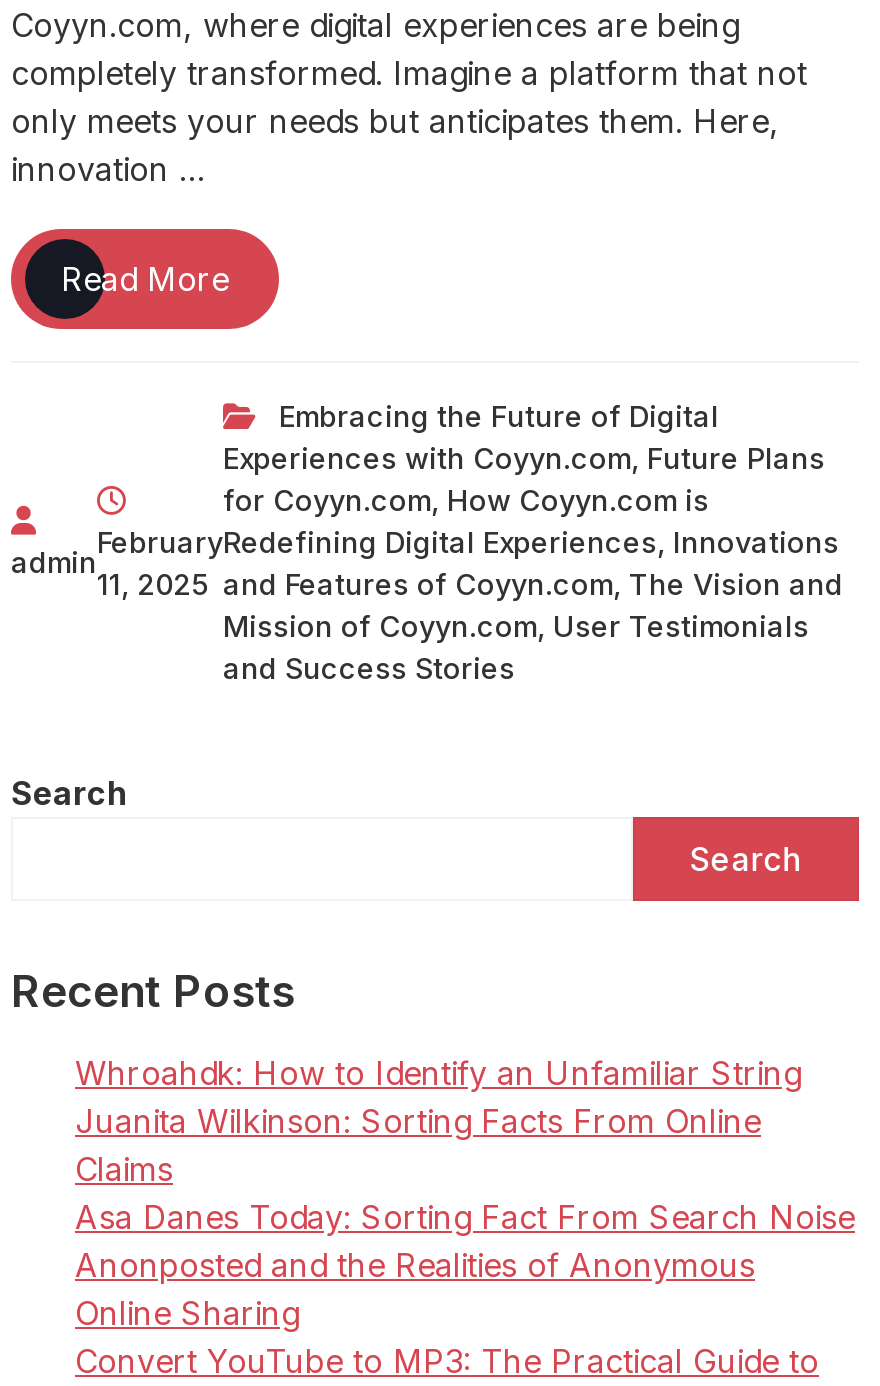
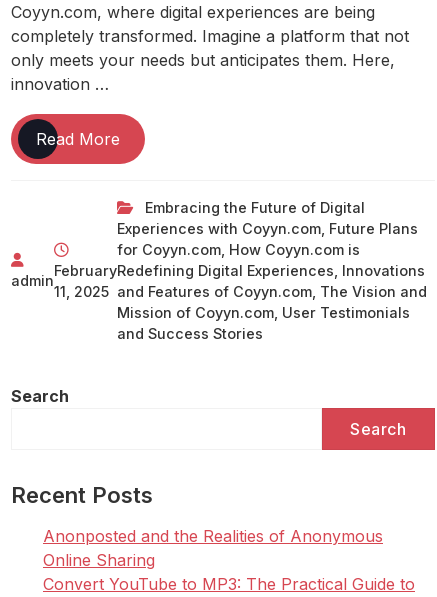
- Whroahdk: How to Identify an Unfamiliar String
- Juanita Wilkinson: Sorting Facts From Online
- Claims
- Asa Danes Today: Sorting Fact From Search Noise
